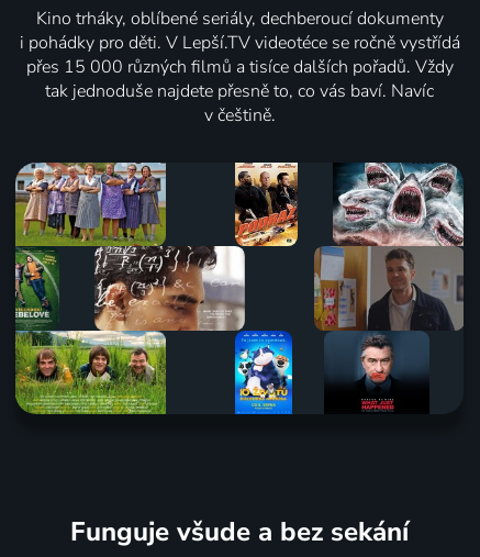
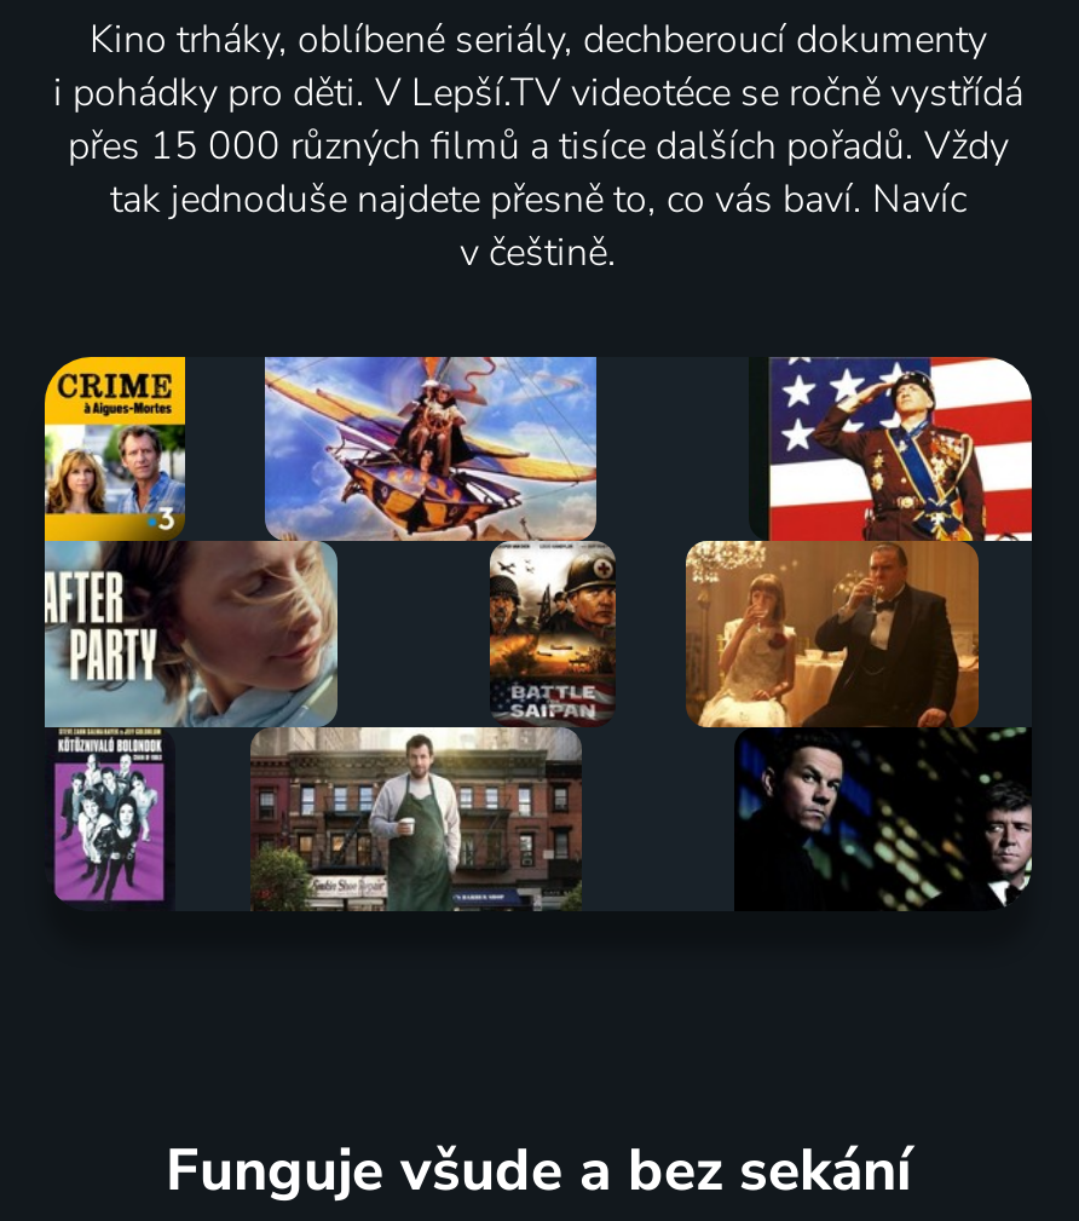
- [image]
+ [image]

- [image]
+ [image]
